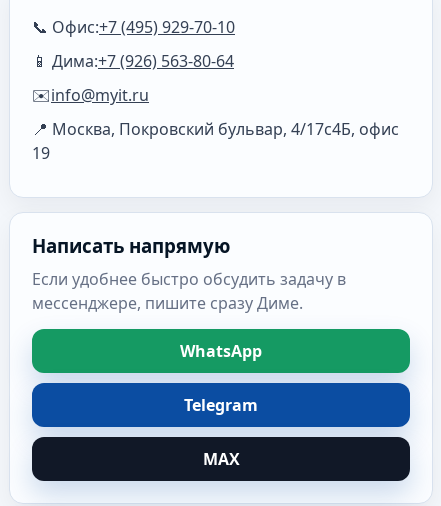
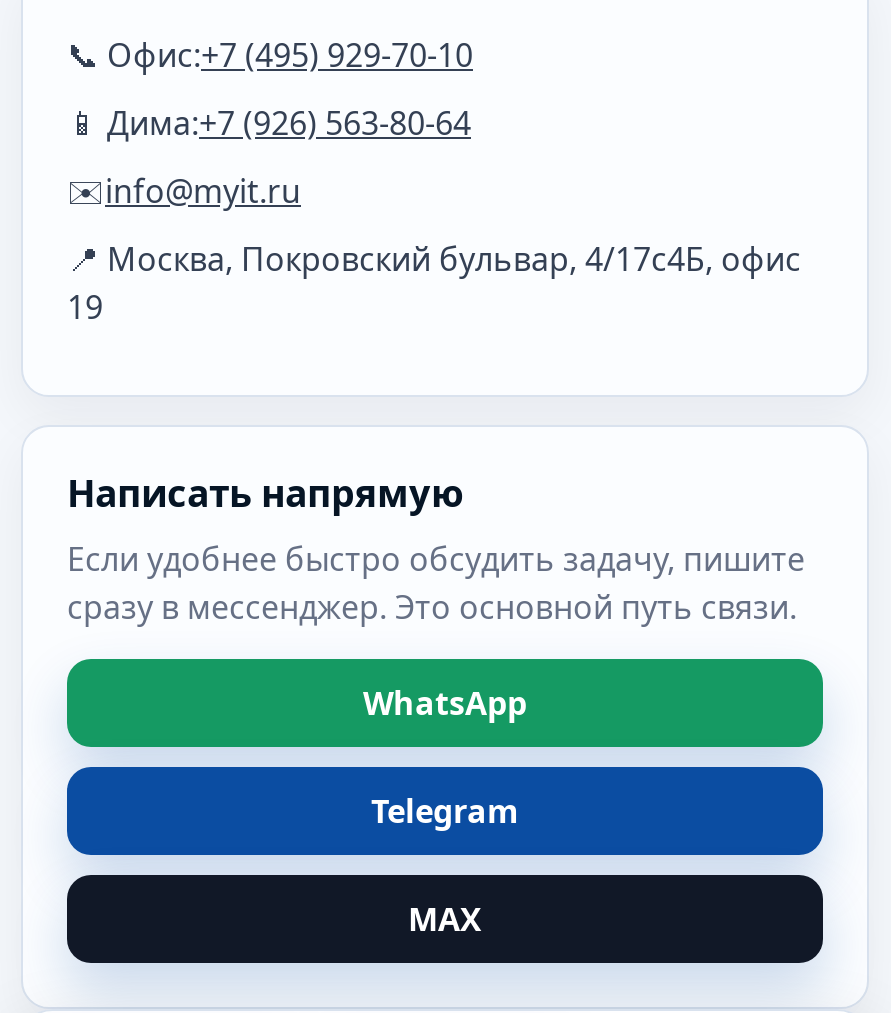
- Если удобнее быстро обсудить задачу в
- мессенджере, пишите сразу Диме.
+ Если удобнее быстро обсудить задачу, пишите
+ сразу в мессенджер. Это основной путь связи.
